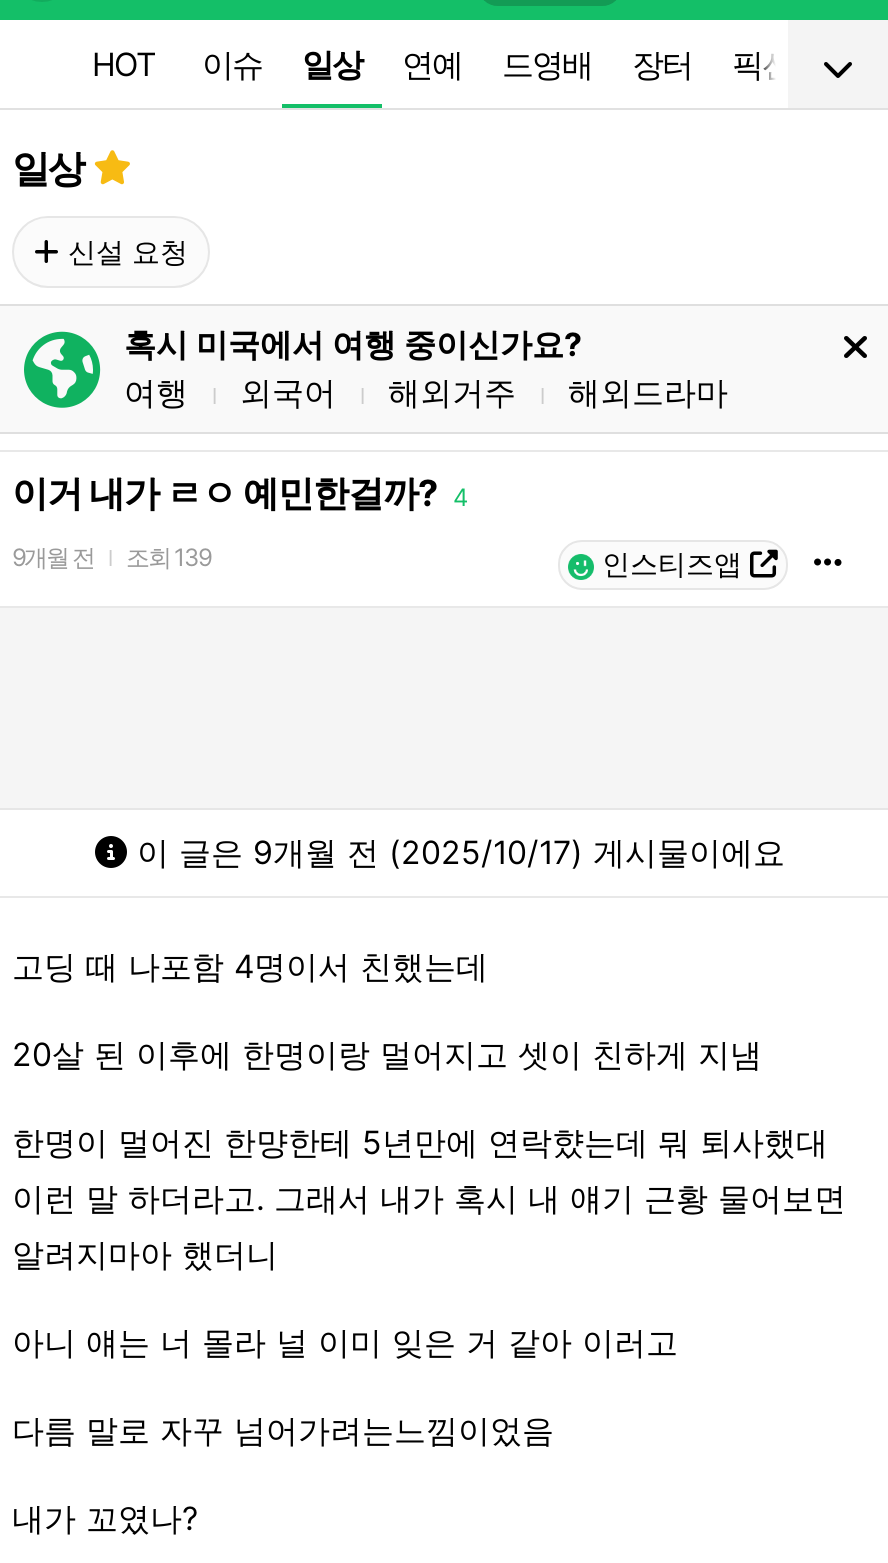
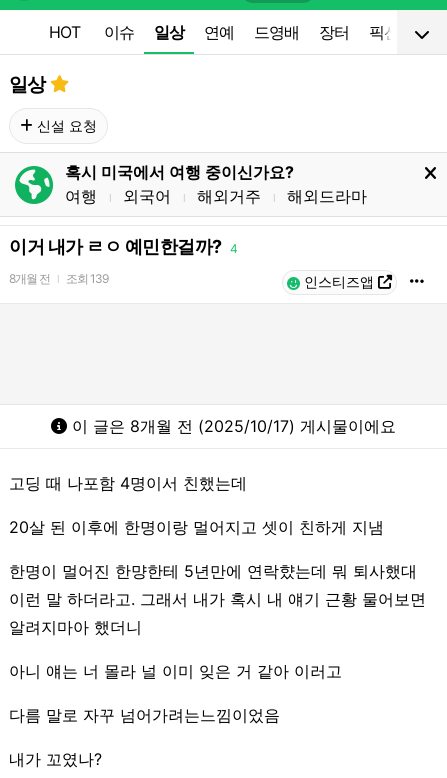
- 9개월 전 조회 139
+ 8개월 전 조회 139

- 이 글은 9개월 전 (2025/10/17) 게시물이에요
+ 이 글은 8개월 전 (2025/10/17) 게시물이에요
